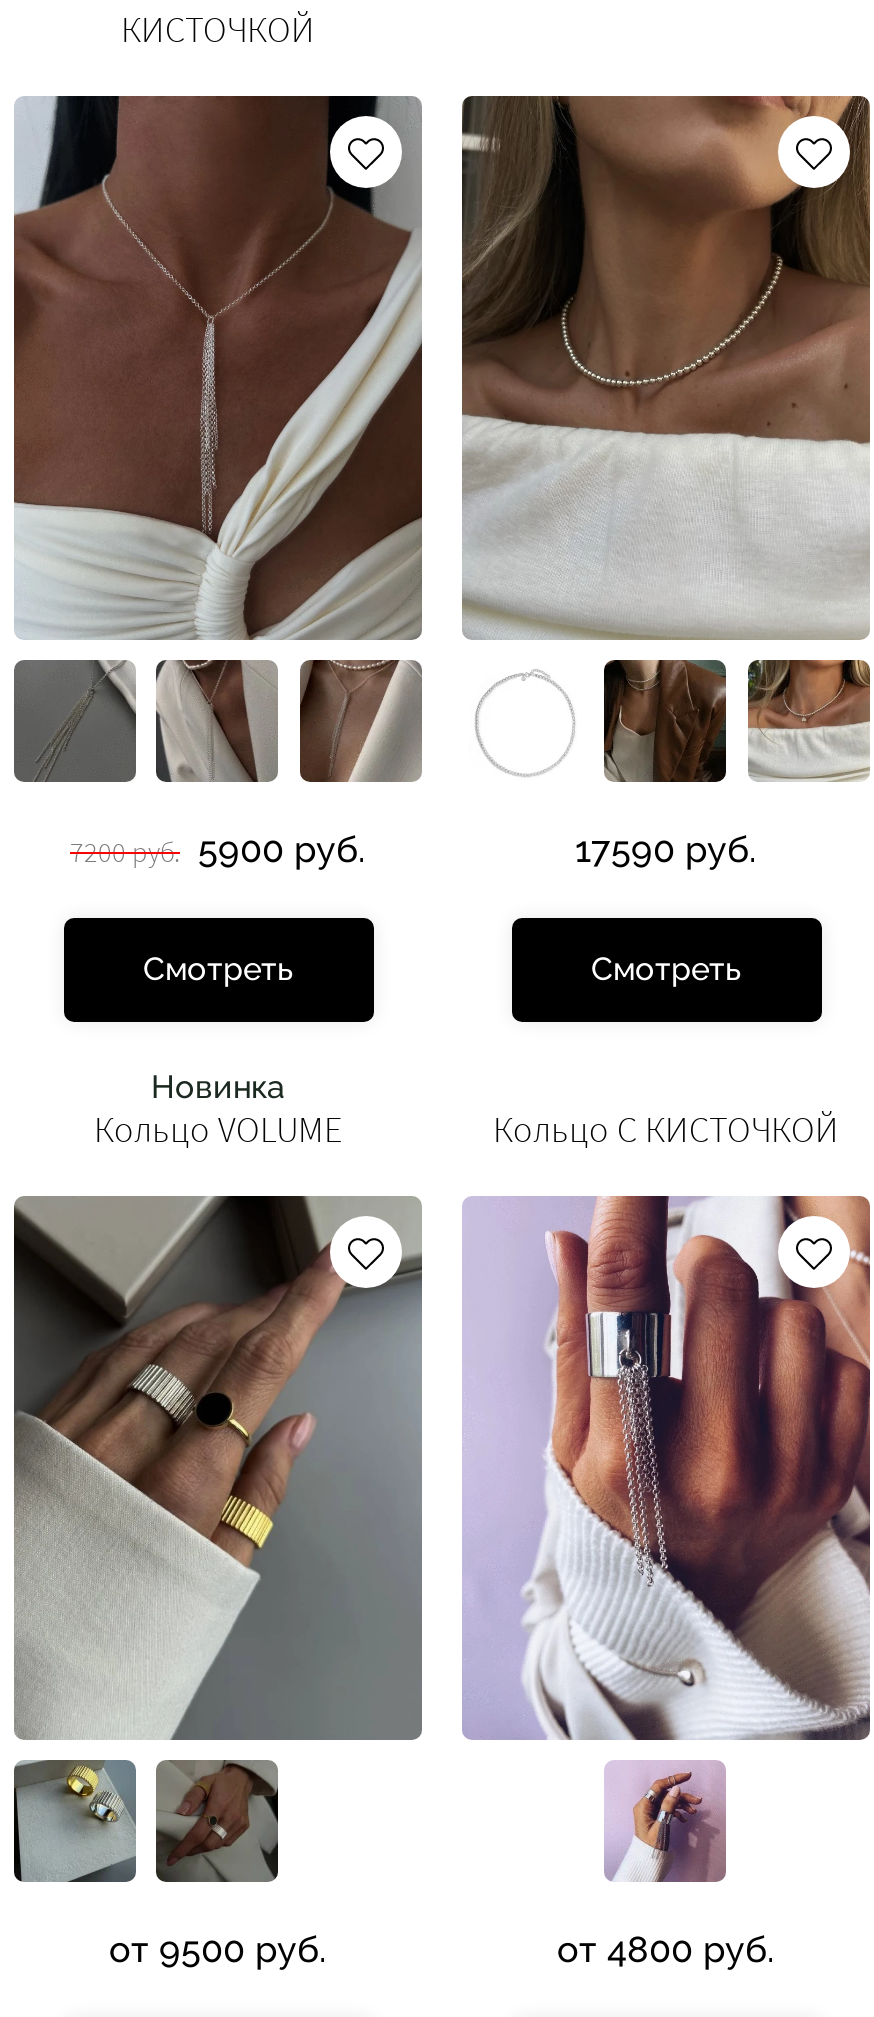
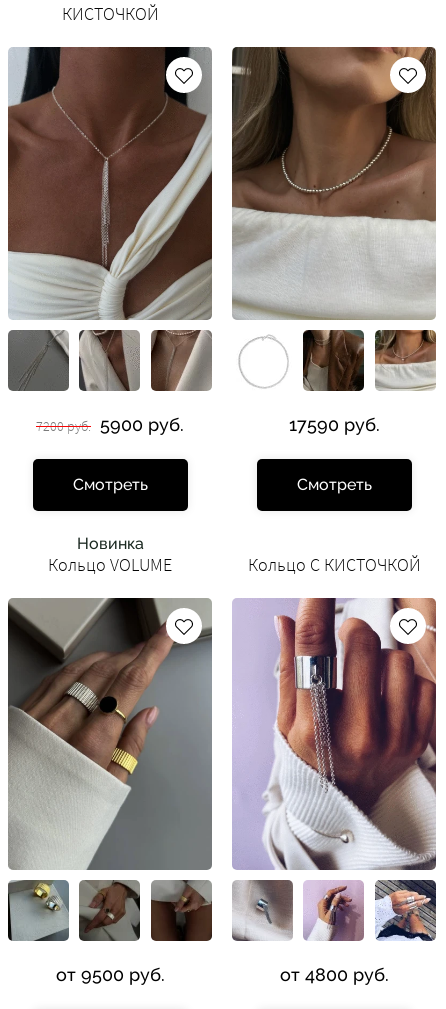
+ [image]

+ [image]

+ [image]
